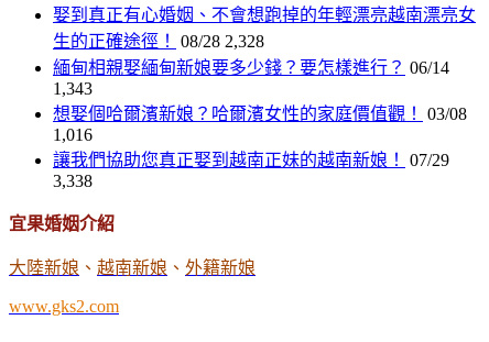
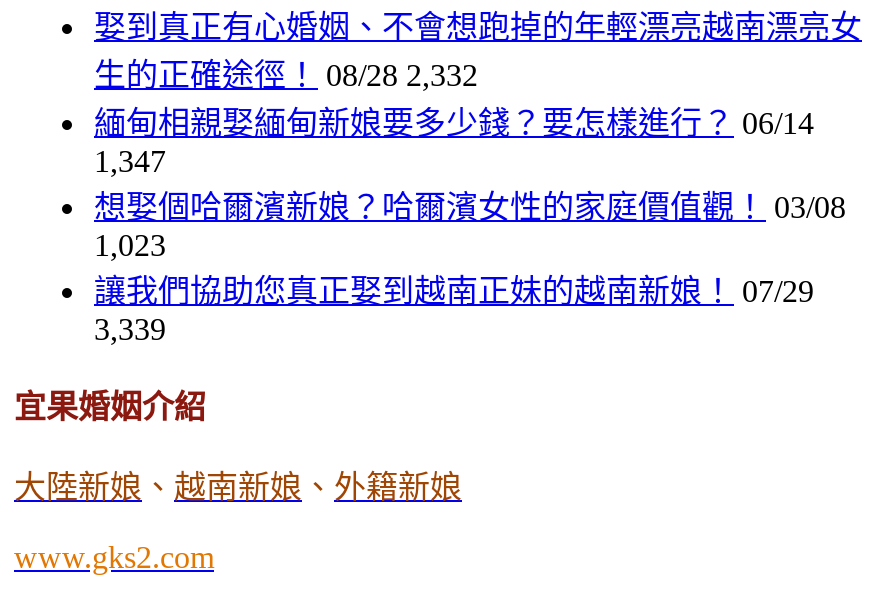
- 生的正確途徑！ 08/28 2,328
+ 生的正確途徑！ 08/28 2,332

- 1,343
+ 1,347

- 1,016
+ 1,023

- 3,338
+ 3,339
